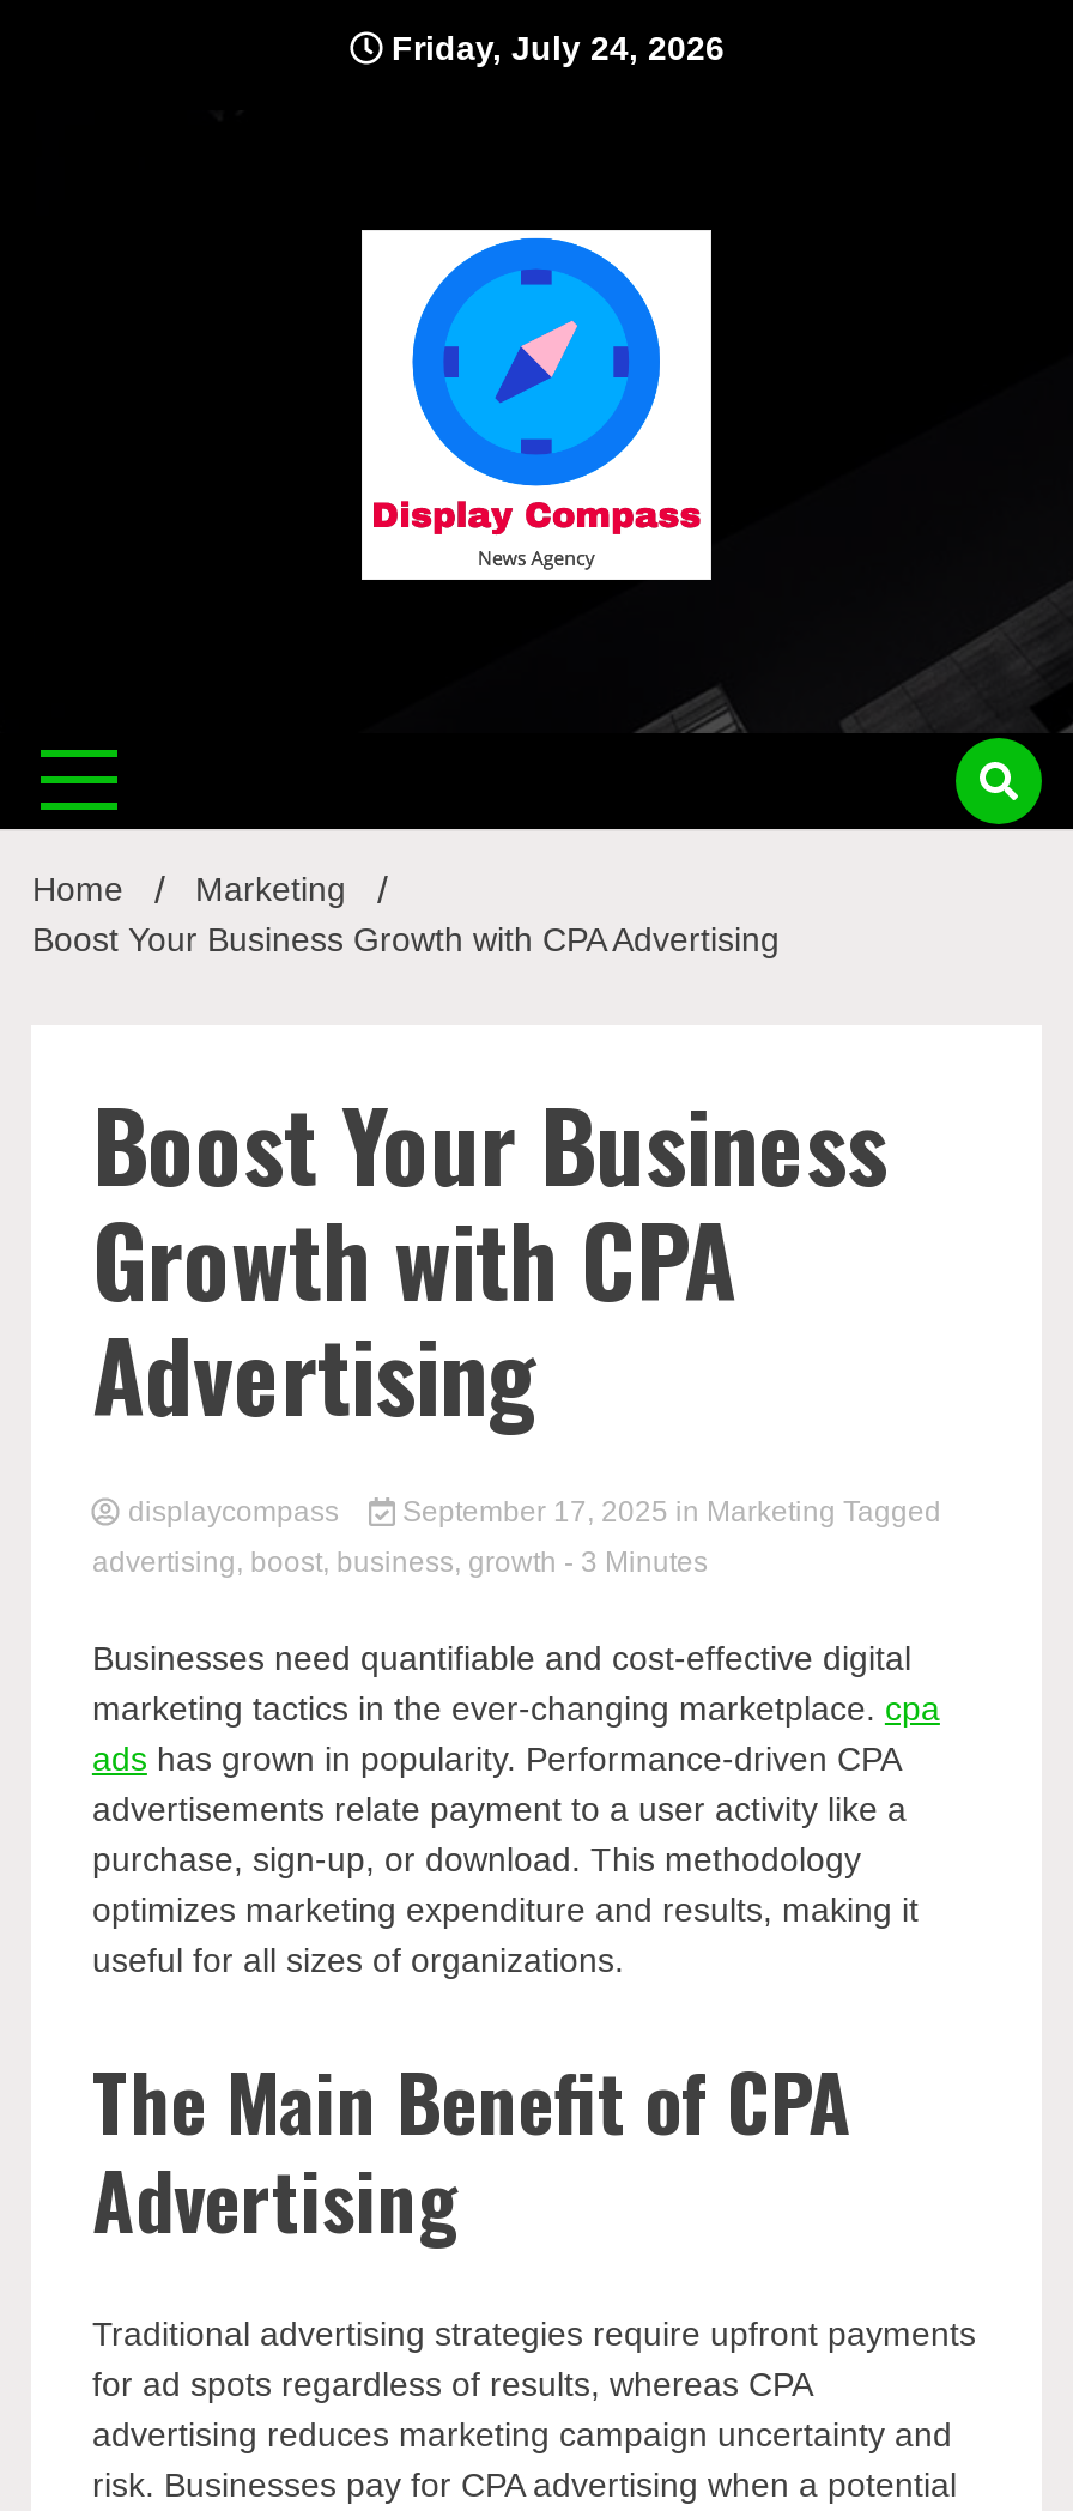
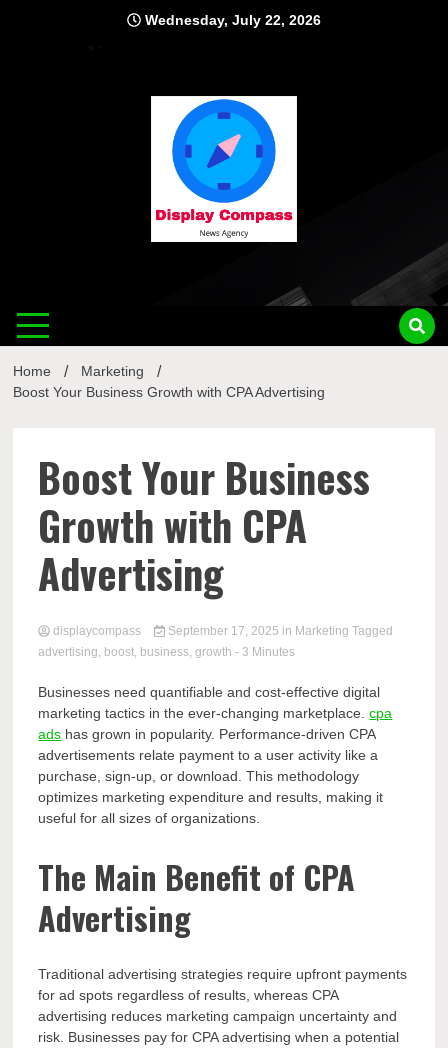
- Friday, July 24, 2026
+ Wednesday, July 22, 2026
